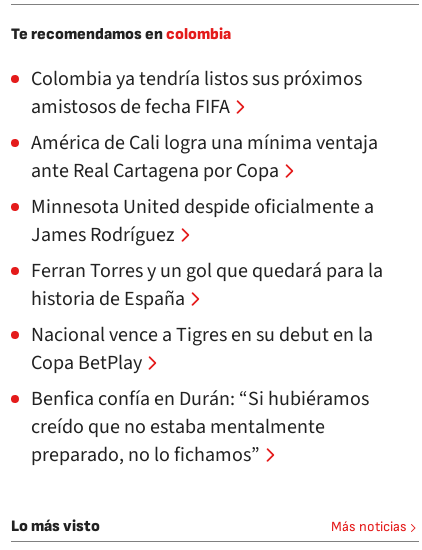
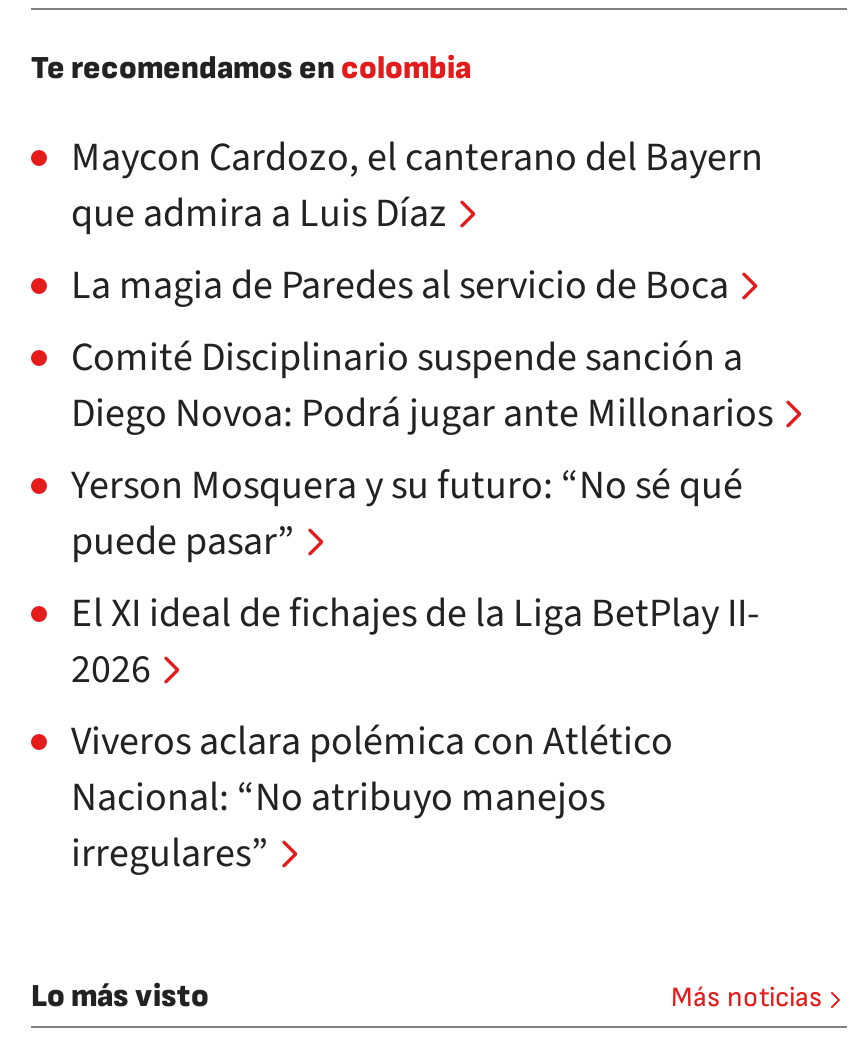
- Colombia ya tendría listos sus próximos
- amistosos de fecha FIFA
- América de Cali logra una mínima ventaja
- ante Real Cartagena por Copa
- Minnesota United despide oficialmente a
- James Rodríguez
- Ferran Torres y un gol que quedará para la
- historia de España
- Nacional vence a Tigres en su debut en la
- Copa BetPlay
- Benfica confía en Durán: “Si hubiéramos
- creído que no estaba mentalmente
- preparado, no lo fichamos”
+ Maycon Cardozo, el canterano del Bayern
+ que admira a Luis Díaz
+ La magia de Paredes al servicio de Boca
+ Comité Disciplinario suspende sanción a
+ Diego Novoa: Podrá jugar ante Millonarios
+ Yerson Mosquera y su futuro: “No sé qué
+ puede pasar”
+ El XI ideal de fichajes de la Liga BetPlay II-
+ 2026
+ Viveros aclara polémica con Atlético
+ Nacional: “No atribuyo manejos
+ irregulares”
